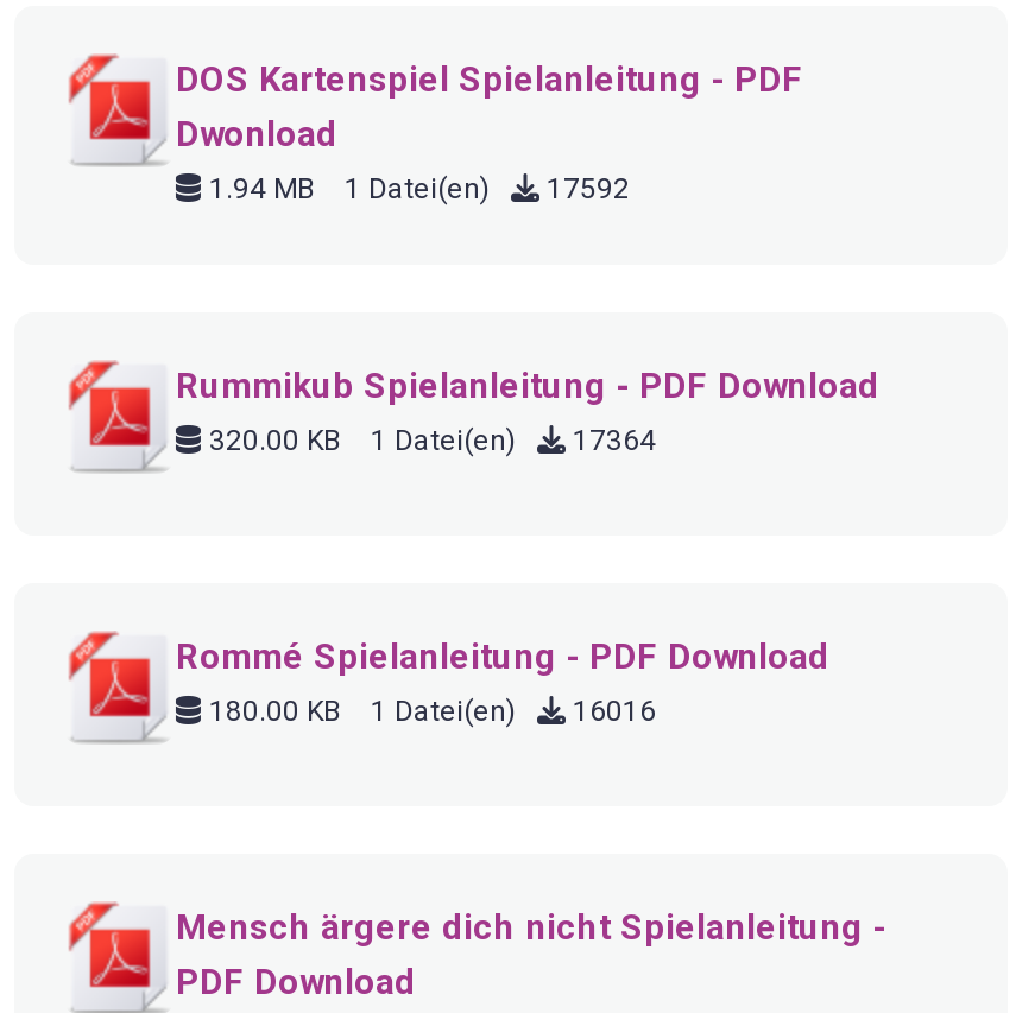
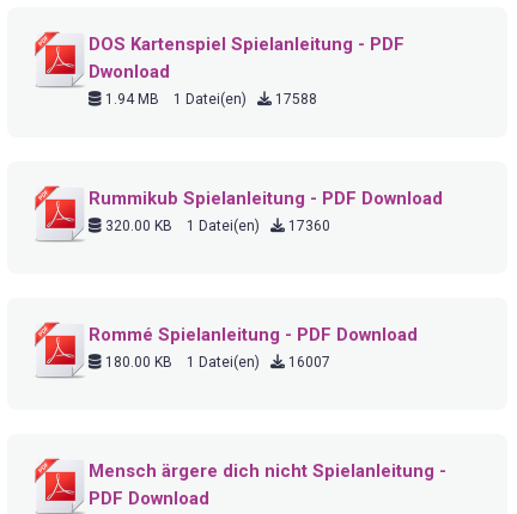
- 1.94 MB 1 Datei(en) 17592
+ 1.94 MB 1 Datei(en) 17588

- 320.00 KB 1 Datei(en) 17364
+ 320.00 KB 1 Datei(en) 17360

- 180.00 KB 1 Datei(en) 16016
+ 180.00 KB 1 Datei(en) 16007
